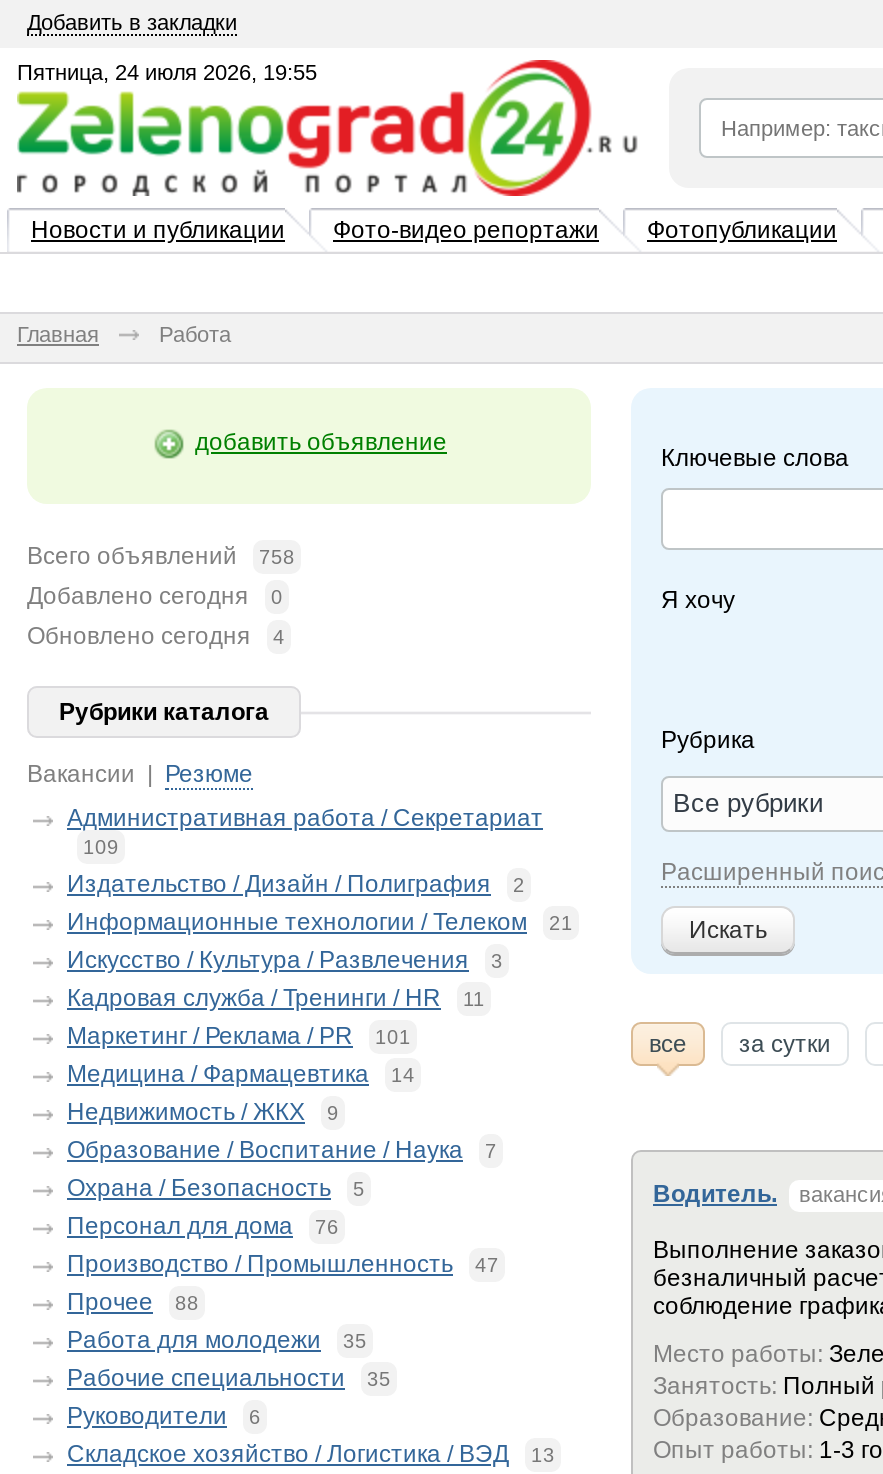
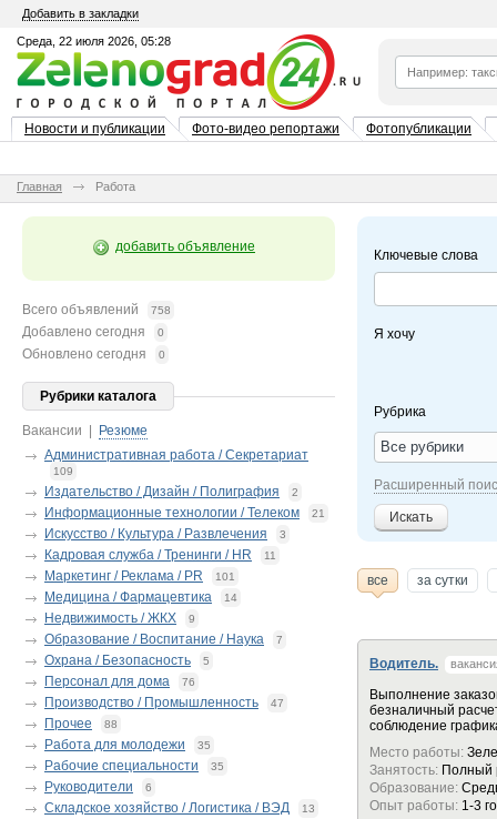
- Пятница, 24 июля 2026, 19:55
+ Среда, 22 июля 2026, 05:28

- Обновлено сегодня 4
+ Обновлено сегодня 0
